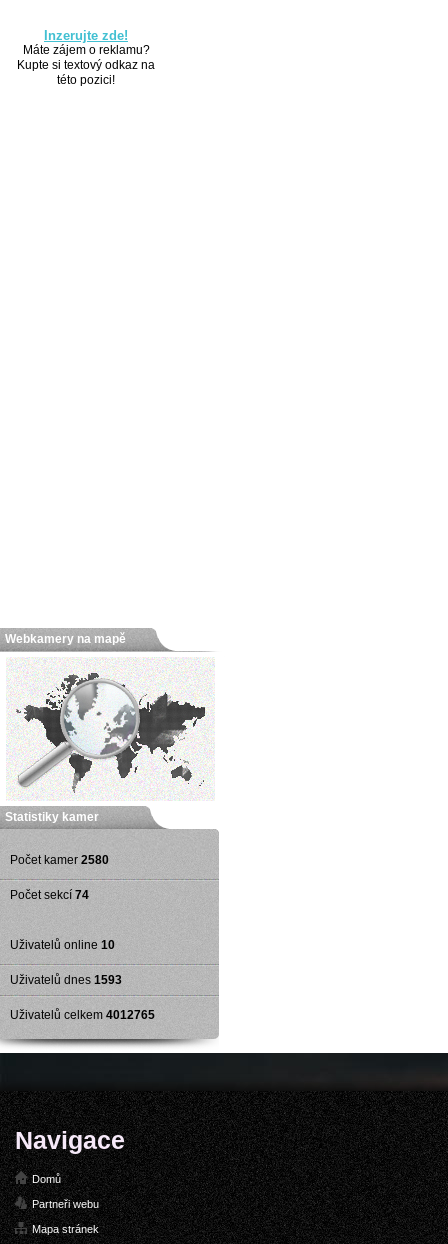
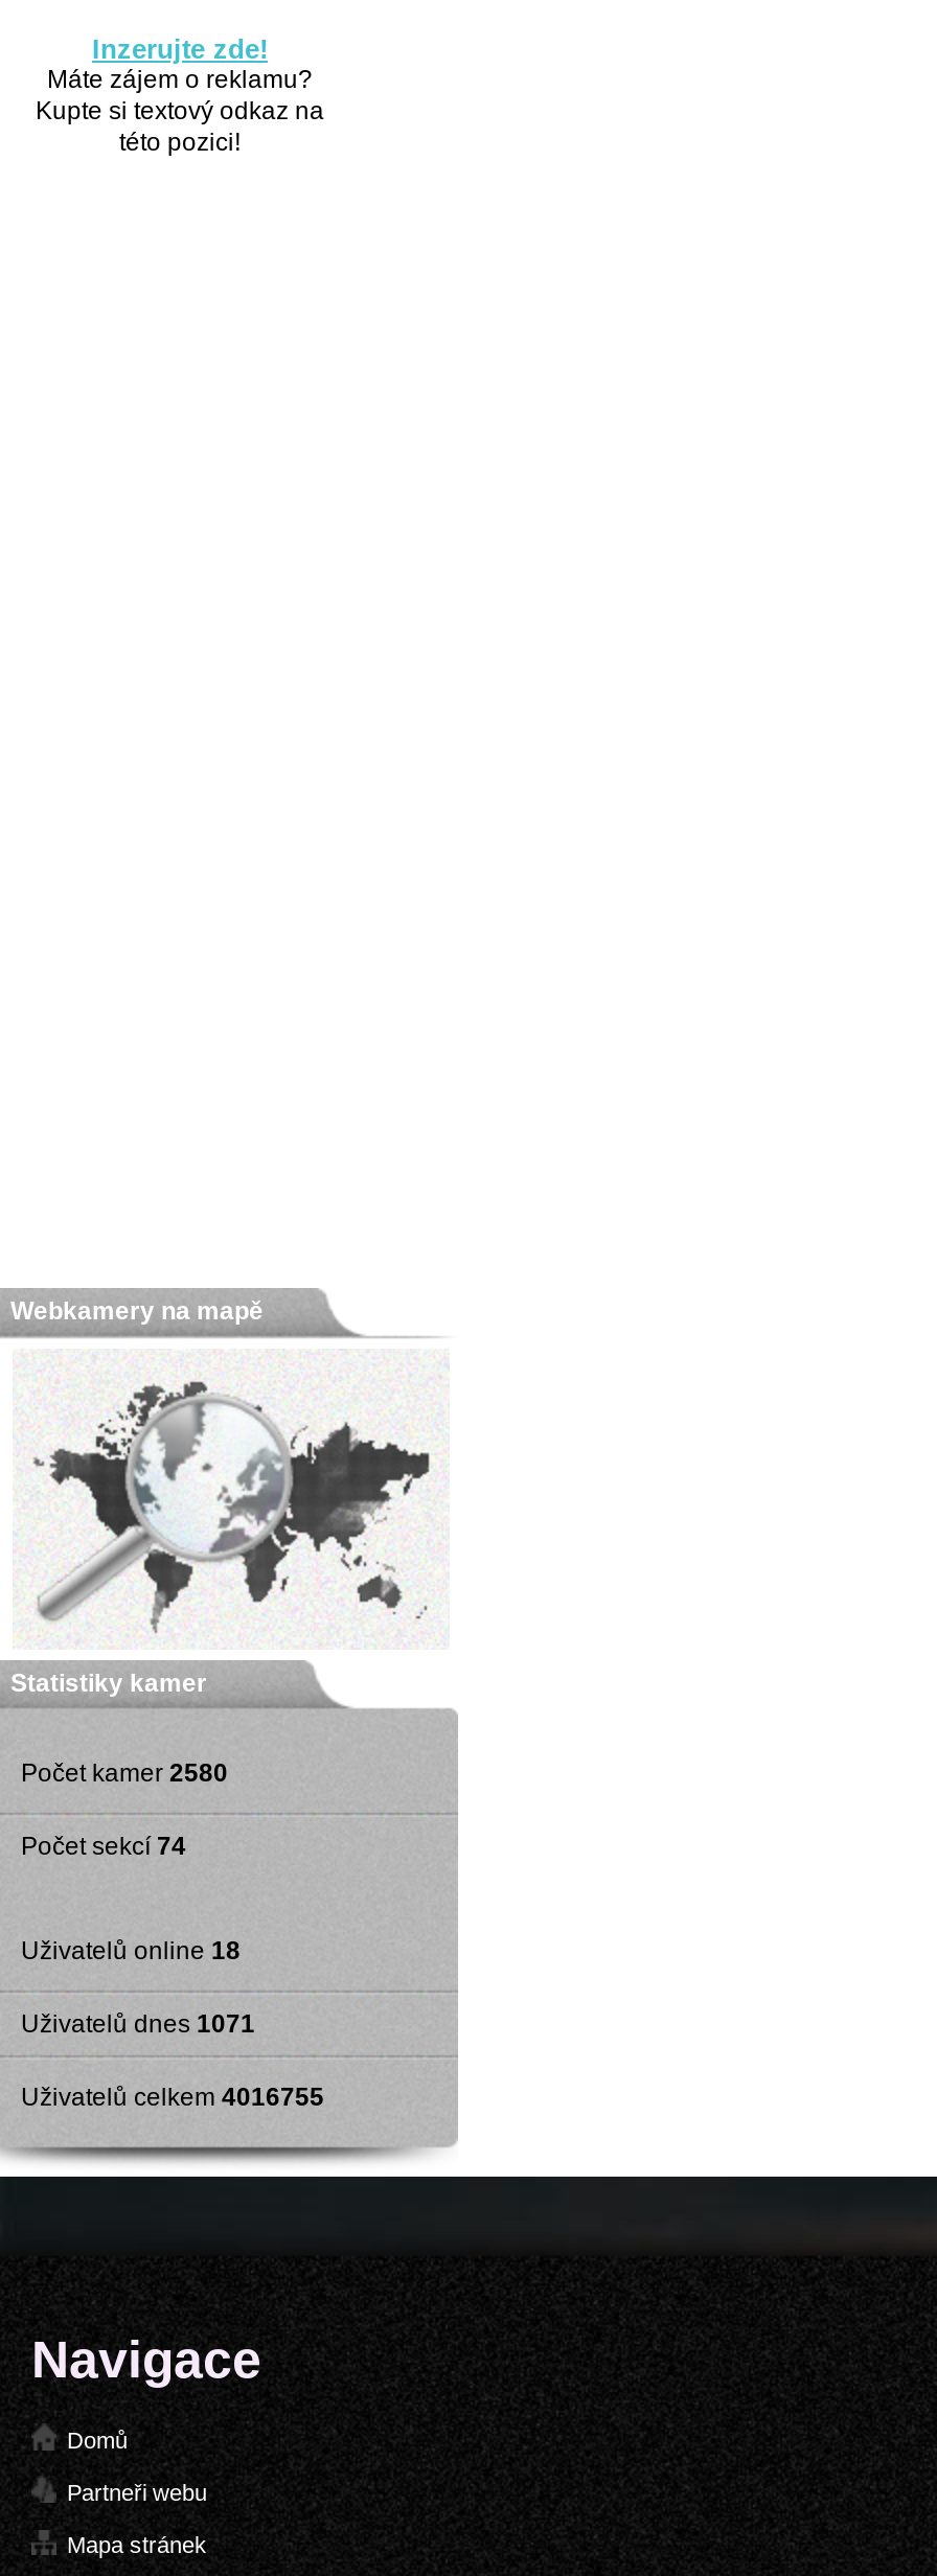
- Uživatelů online 10
+ Uživatelů online 18

- Uživatelů dnes 1593
+ Uživatelů dnes 1071

- Uživatelů celkem 4012765
+ Uživatelů celkem 4016755
